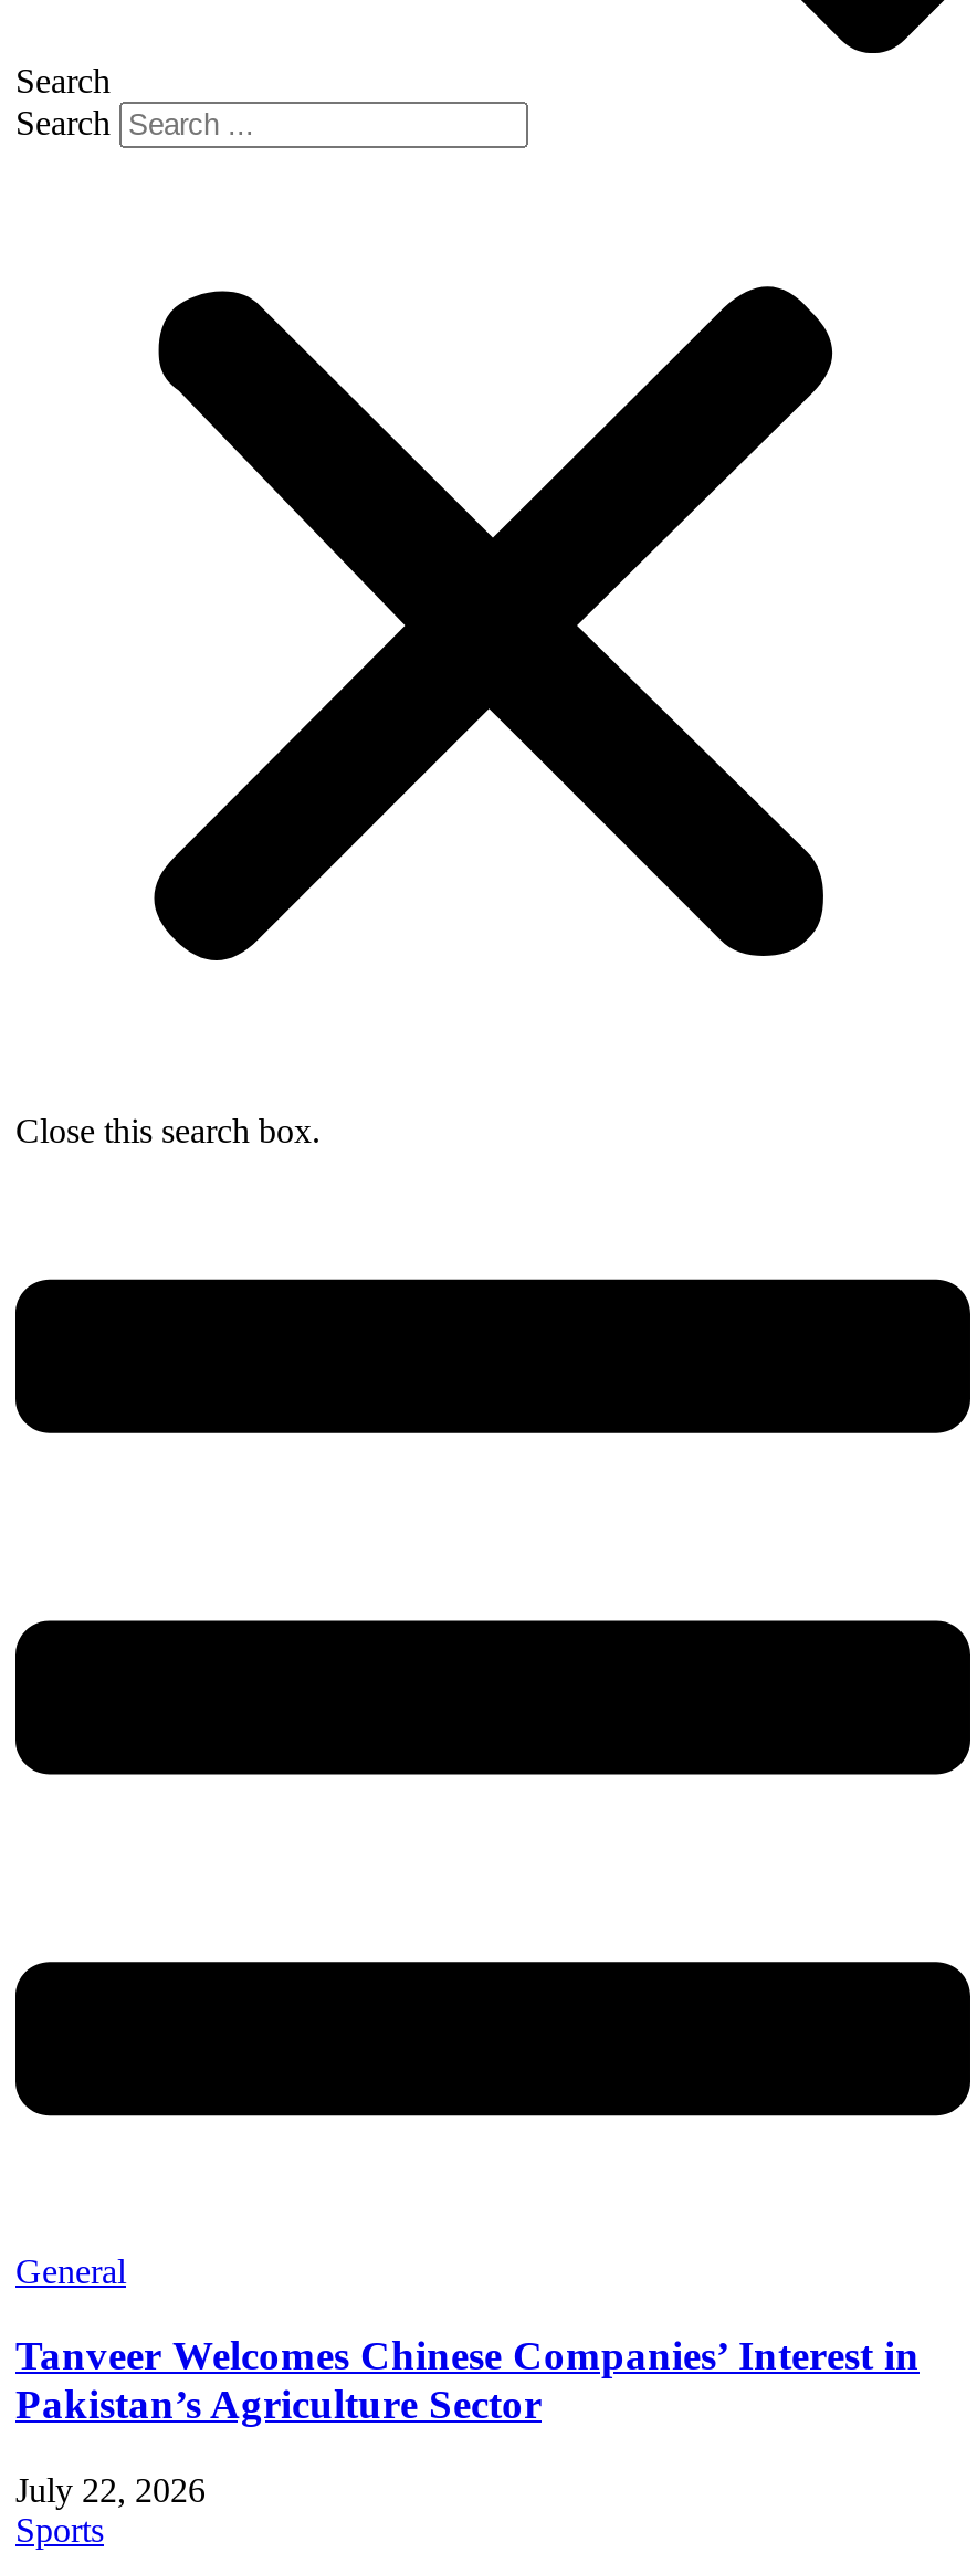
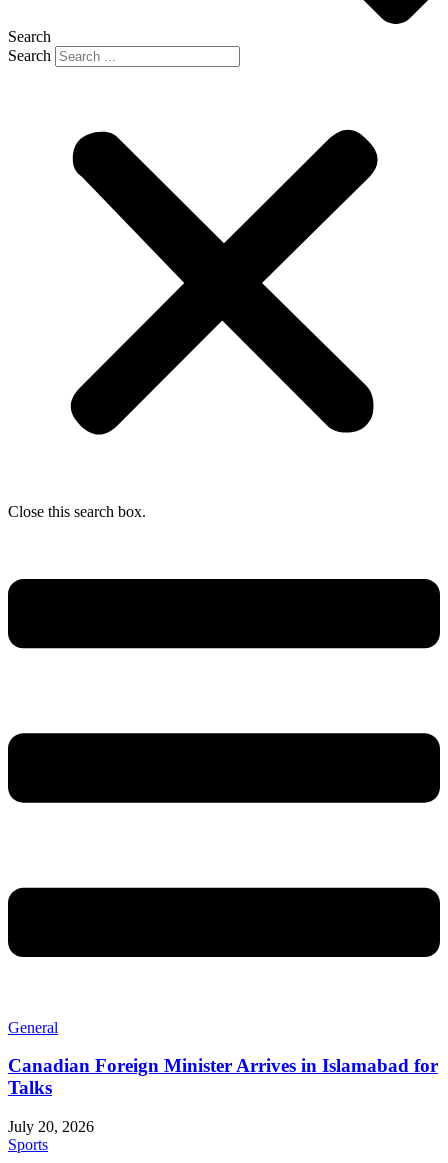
- Tanveer Welcomes Chinese Companies’ Interest in
- Pakistan’s Agriculture Sector
+ Canadian Foreign Minister Arrives in Islamabad for
+ Talks

- July 22, 2026
+ July 20, 2026
